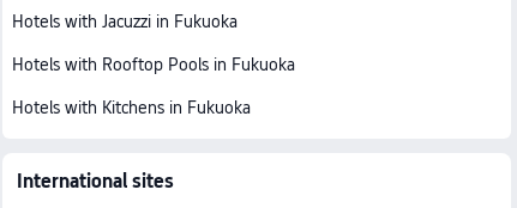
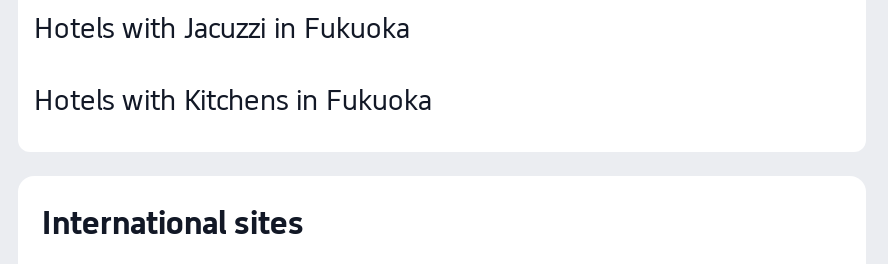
- Hotels with Rooftop Pools in Fukuoka
